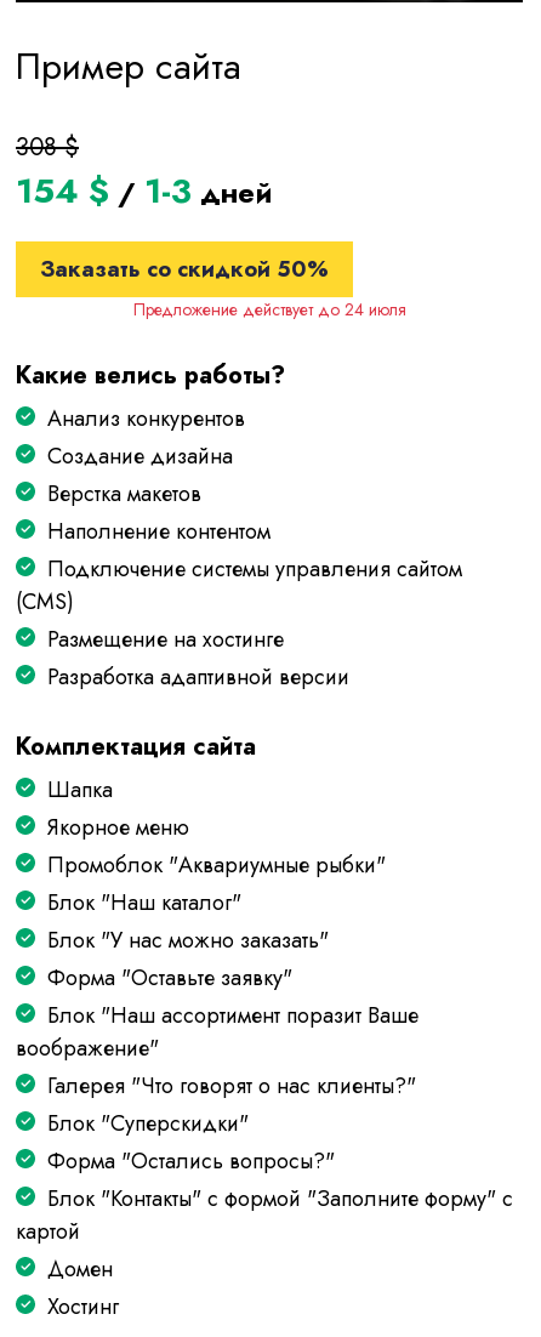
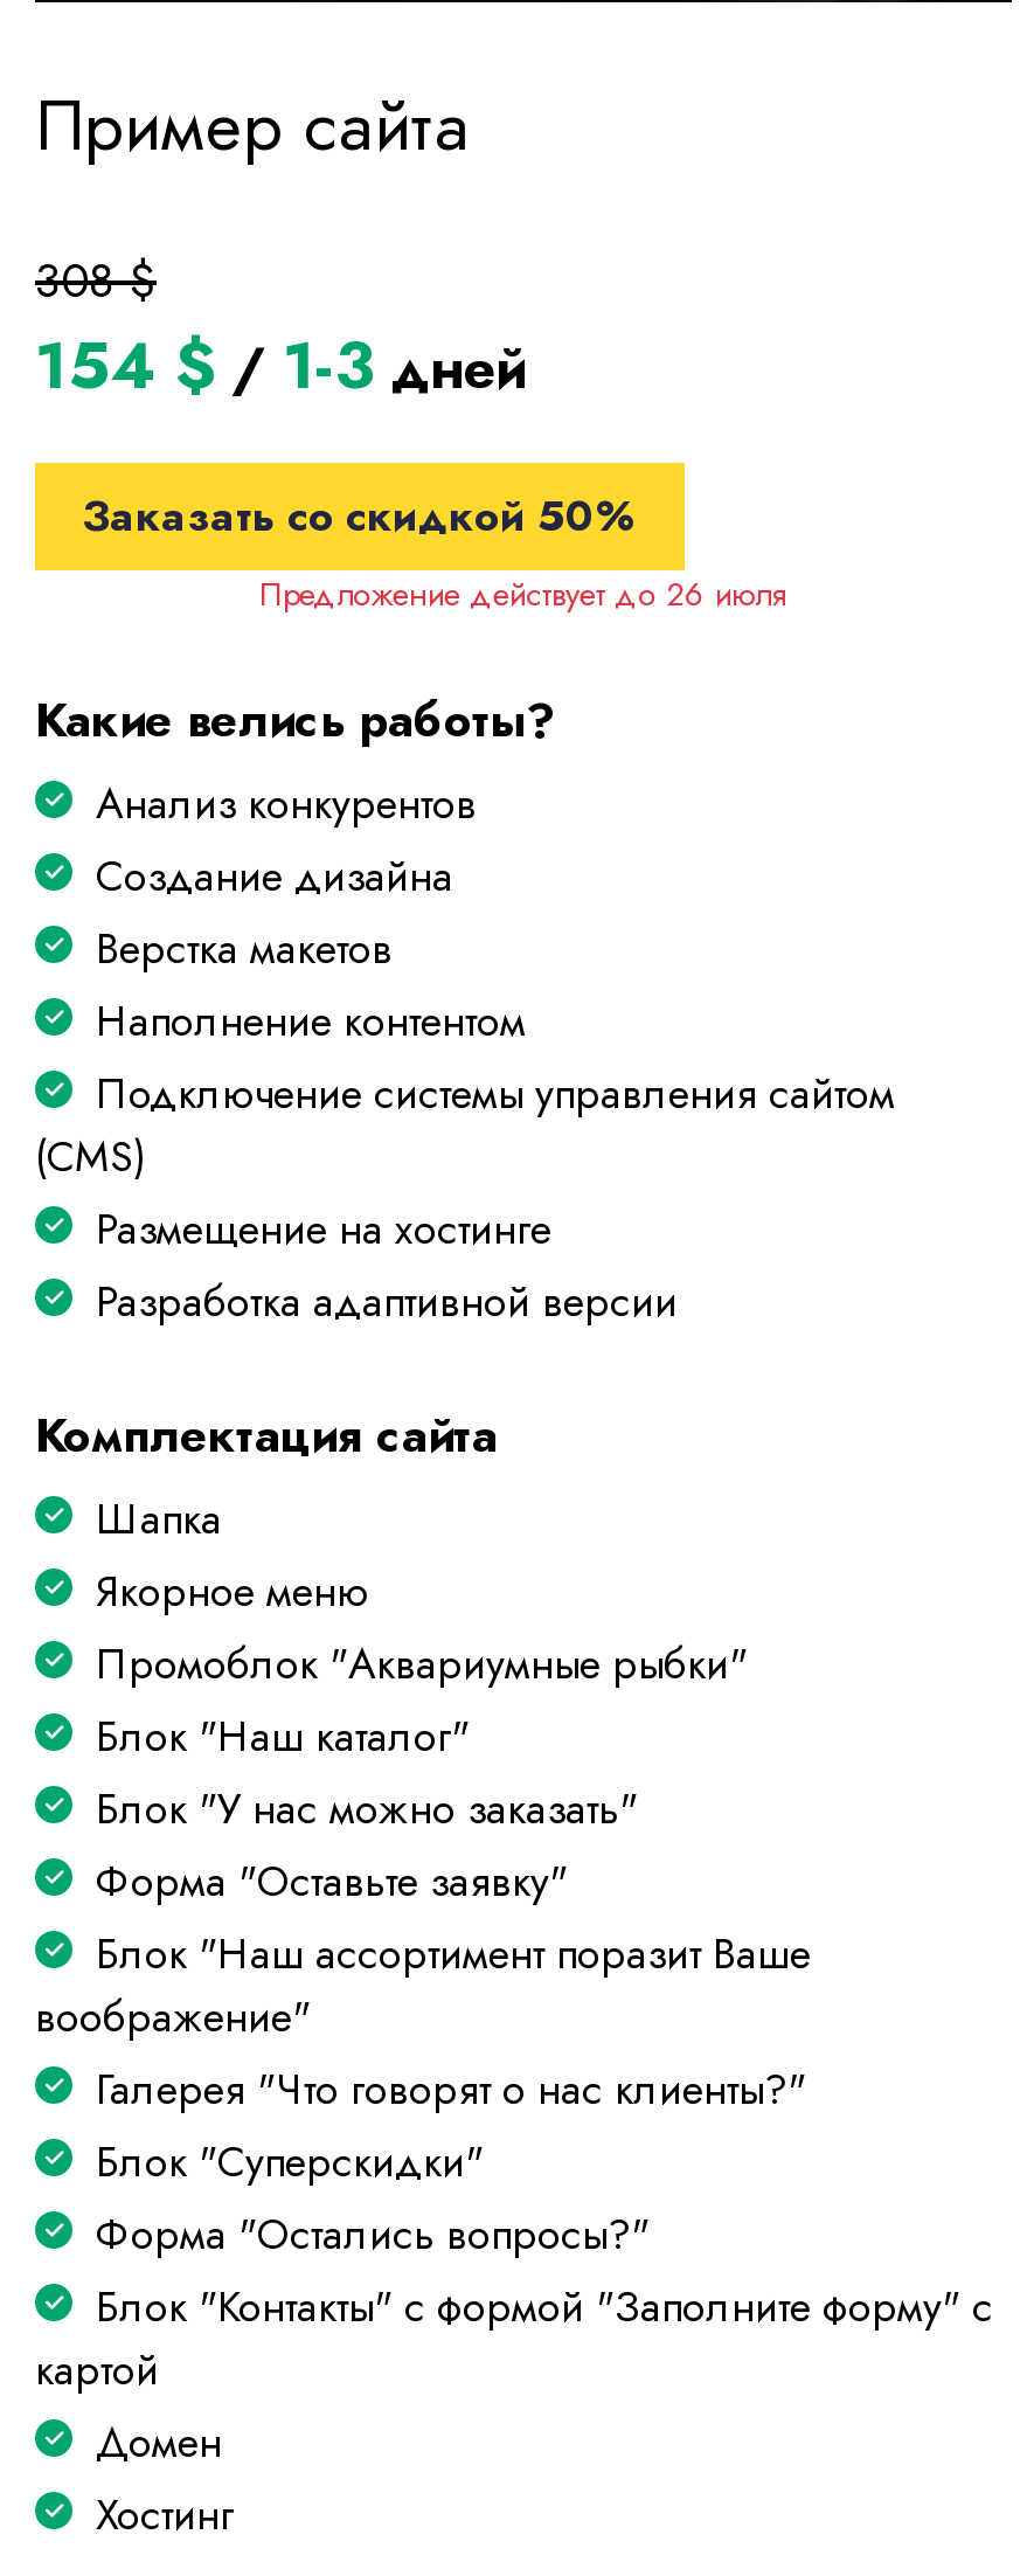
- Предложение действует до 24 июля
+ Предложение действует до 26 июля
